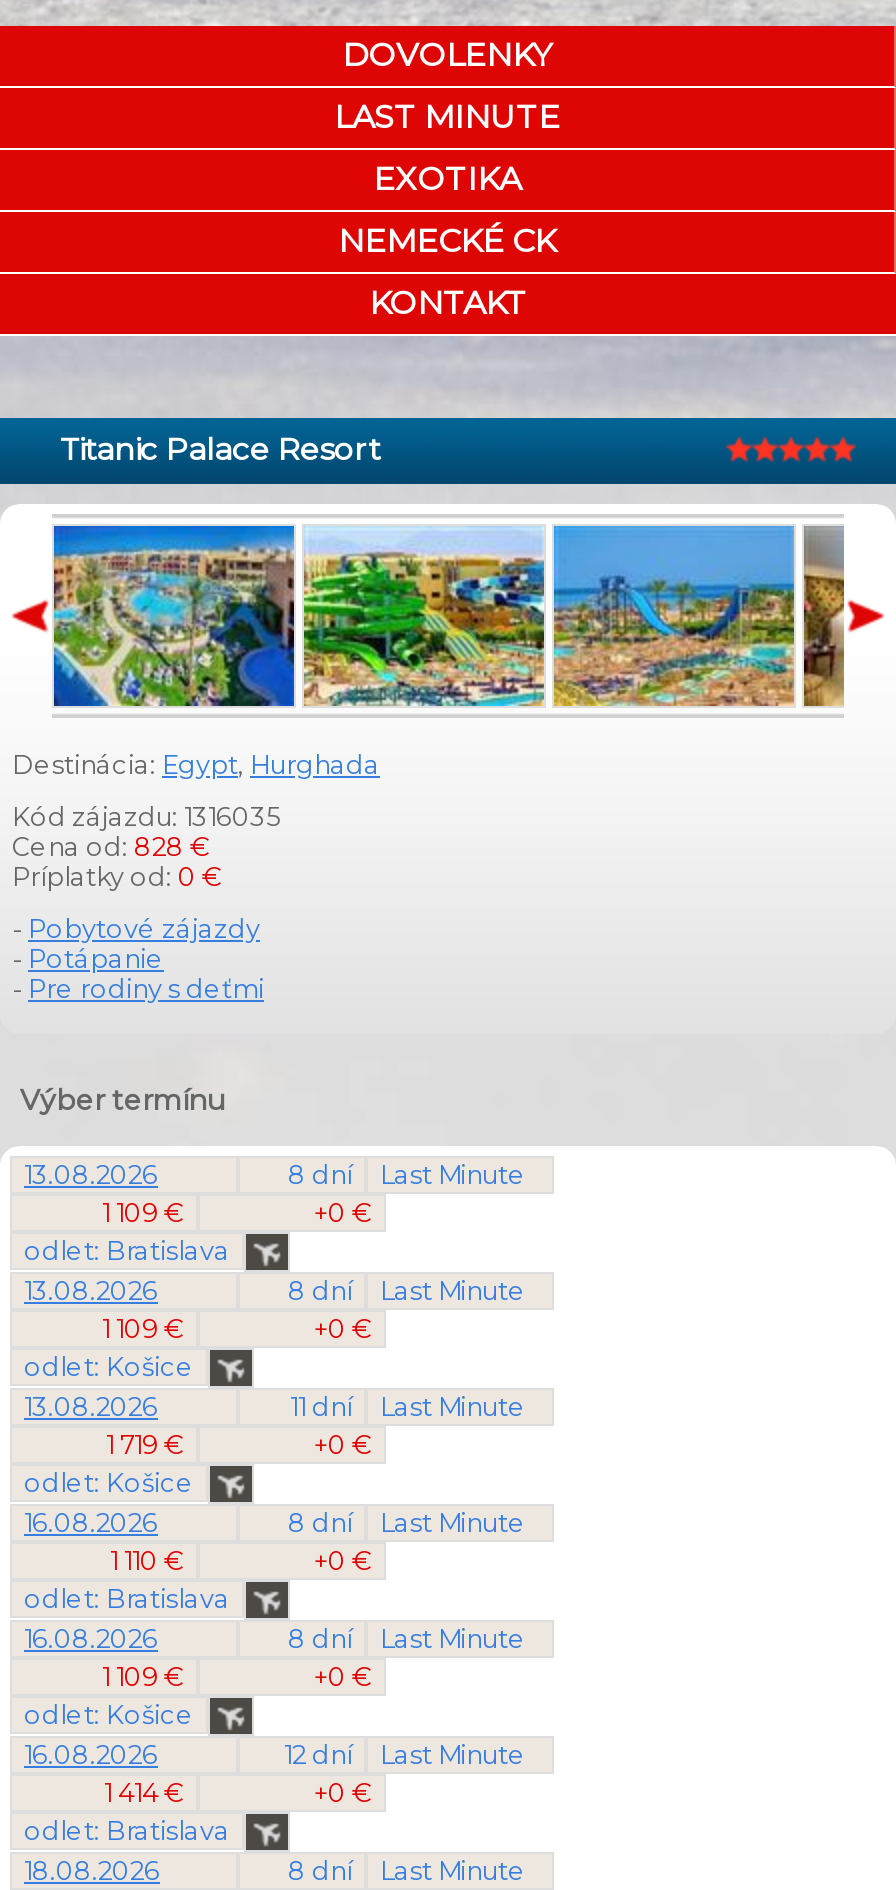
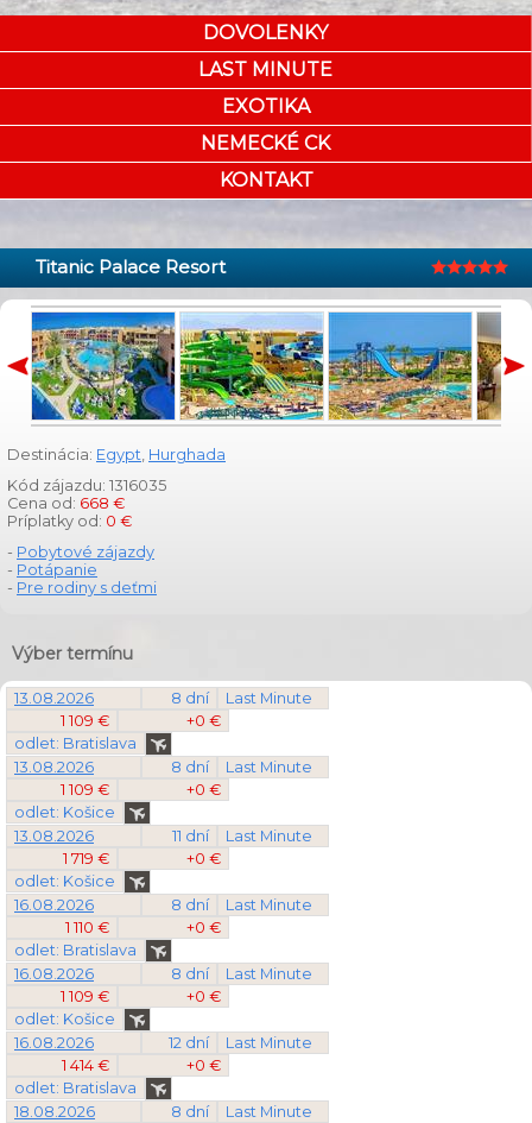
- Cena od: 828 €
+ Cena od: 668 €
